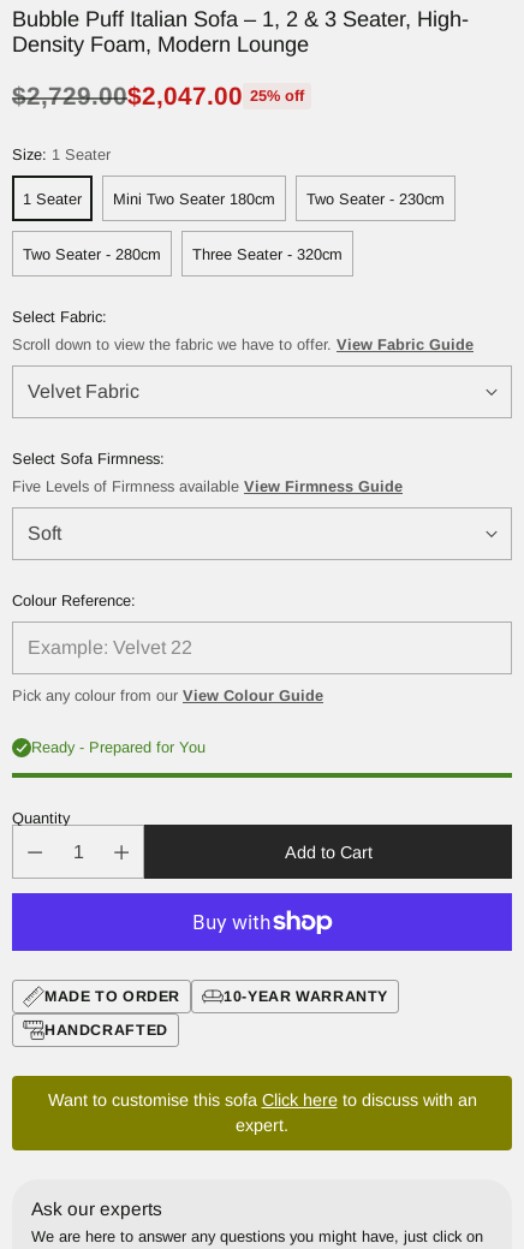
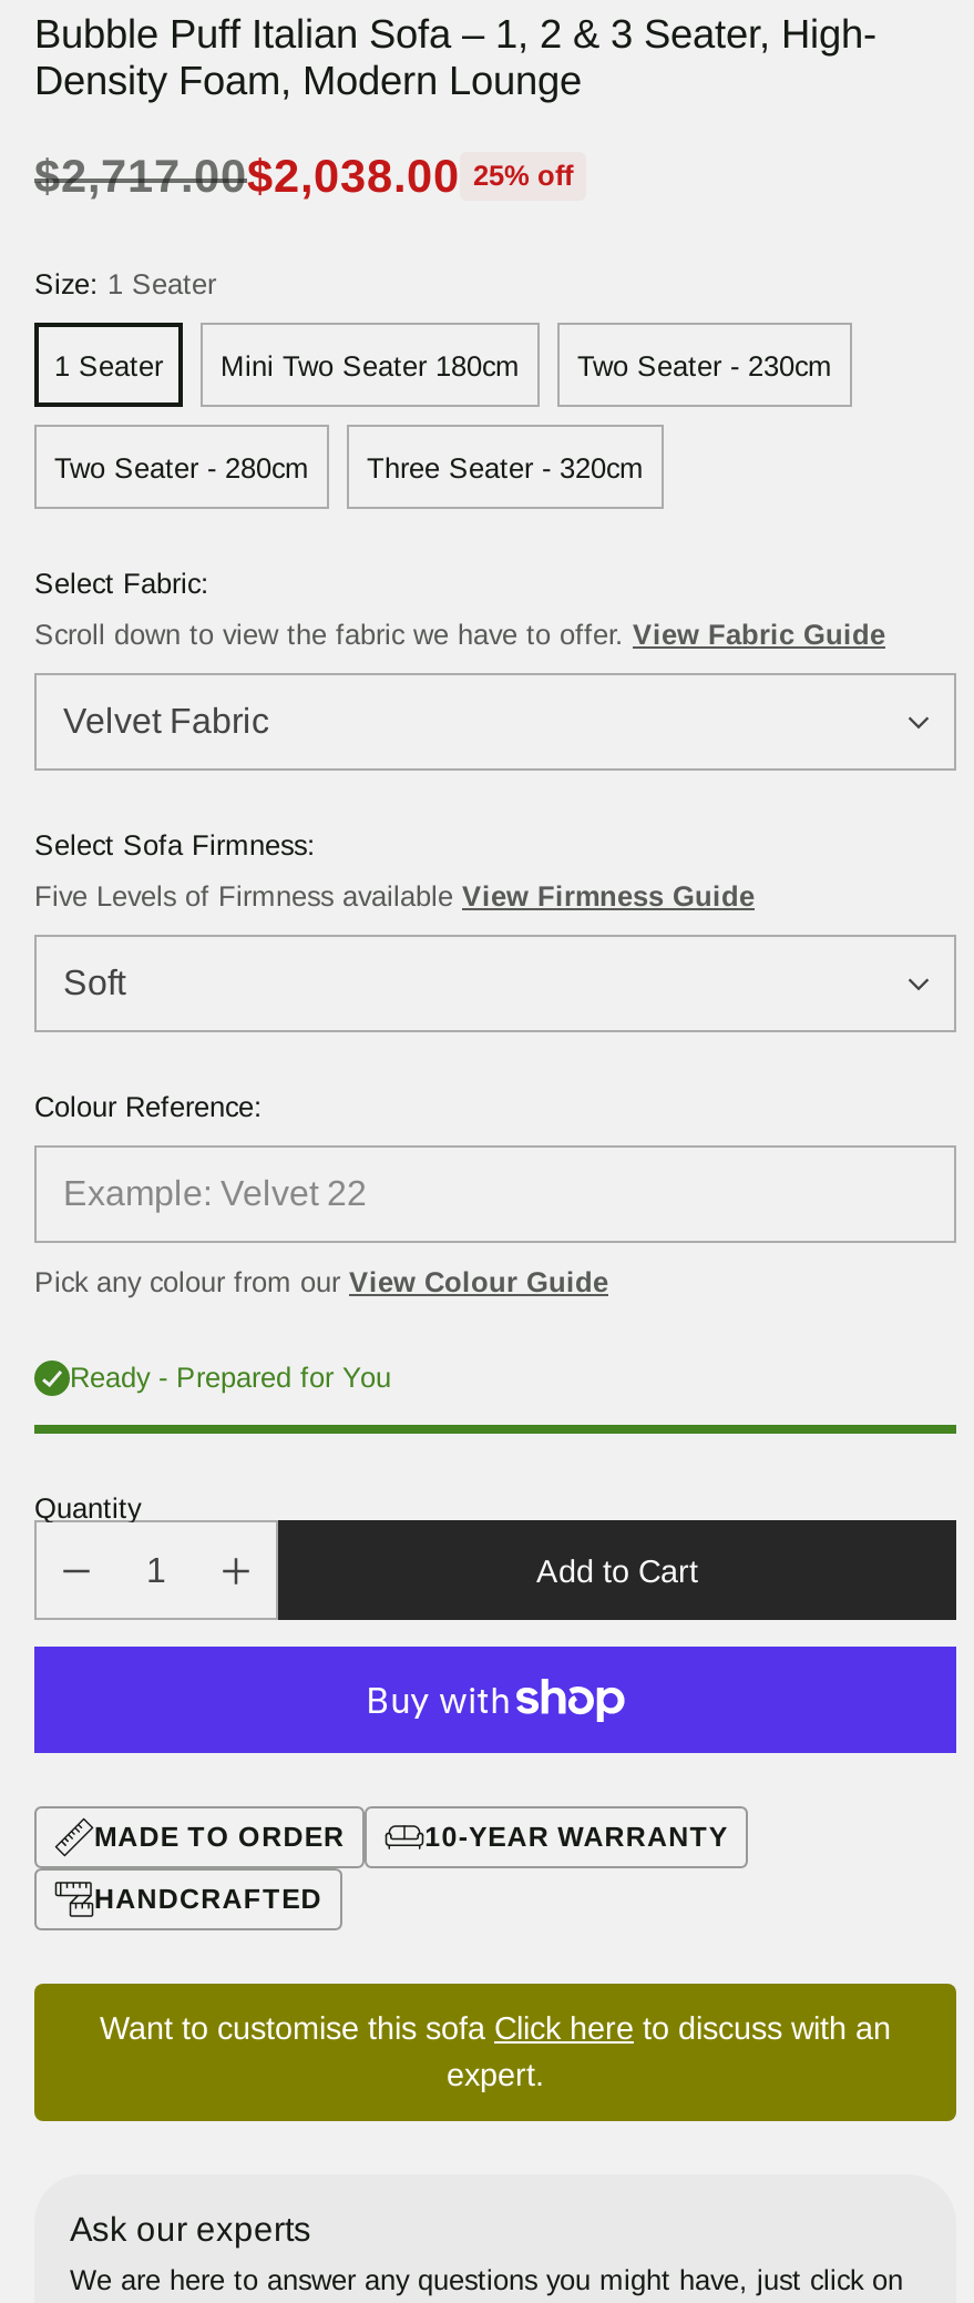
- $2,729.00$2,047.00 25% off
+ $2,717.00$2,038.00 25% off
